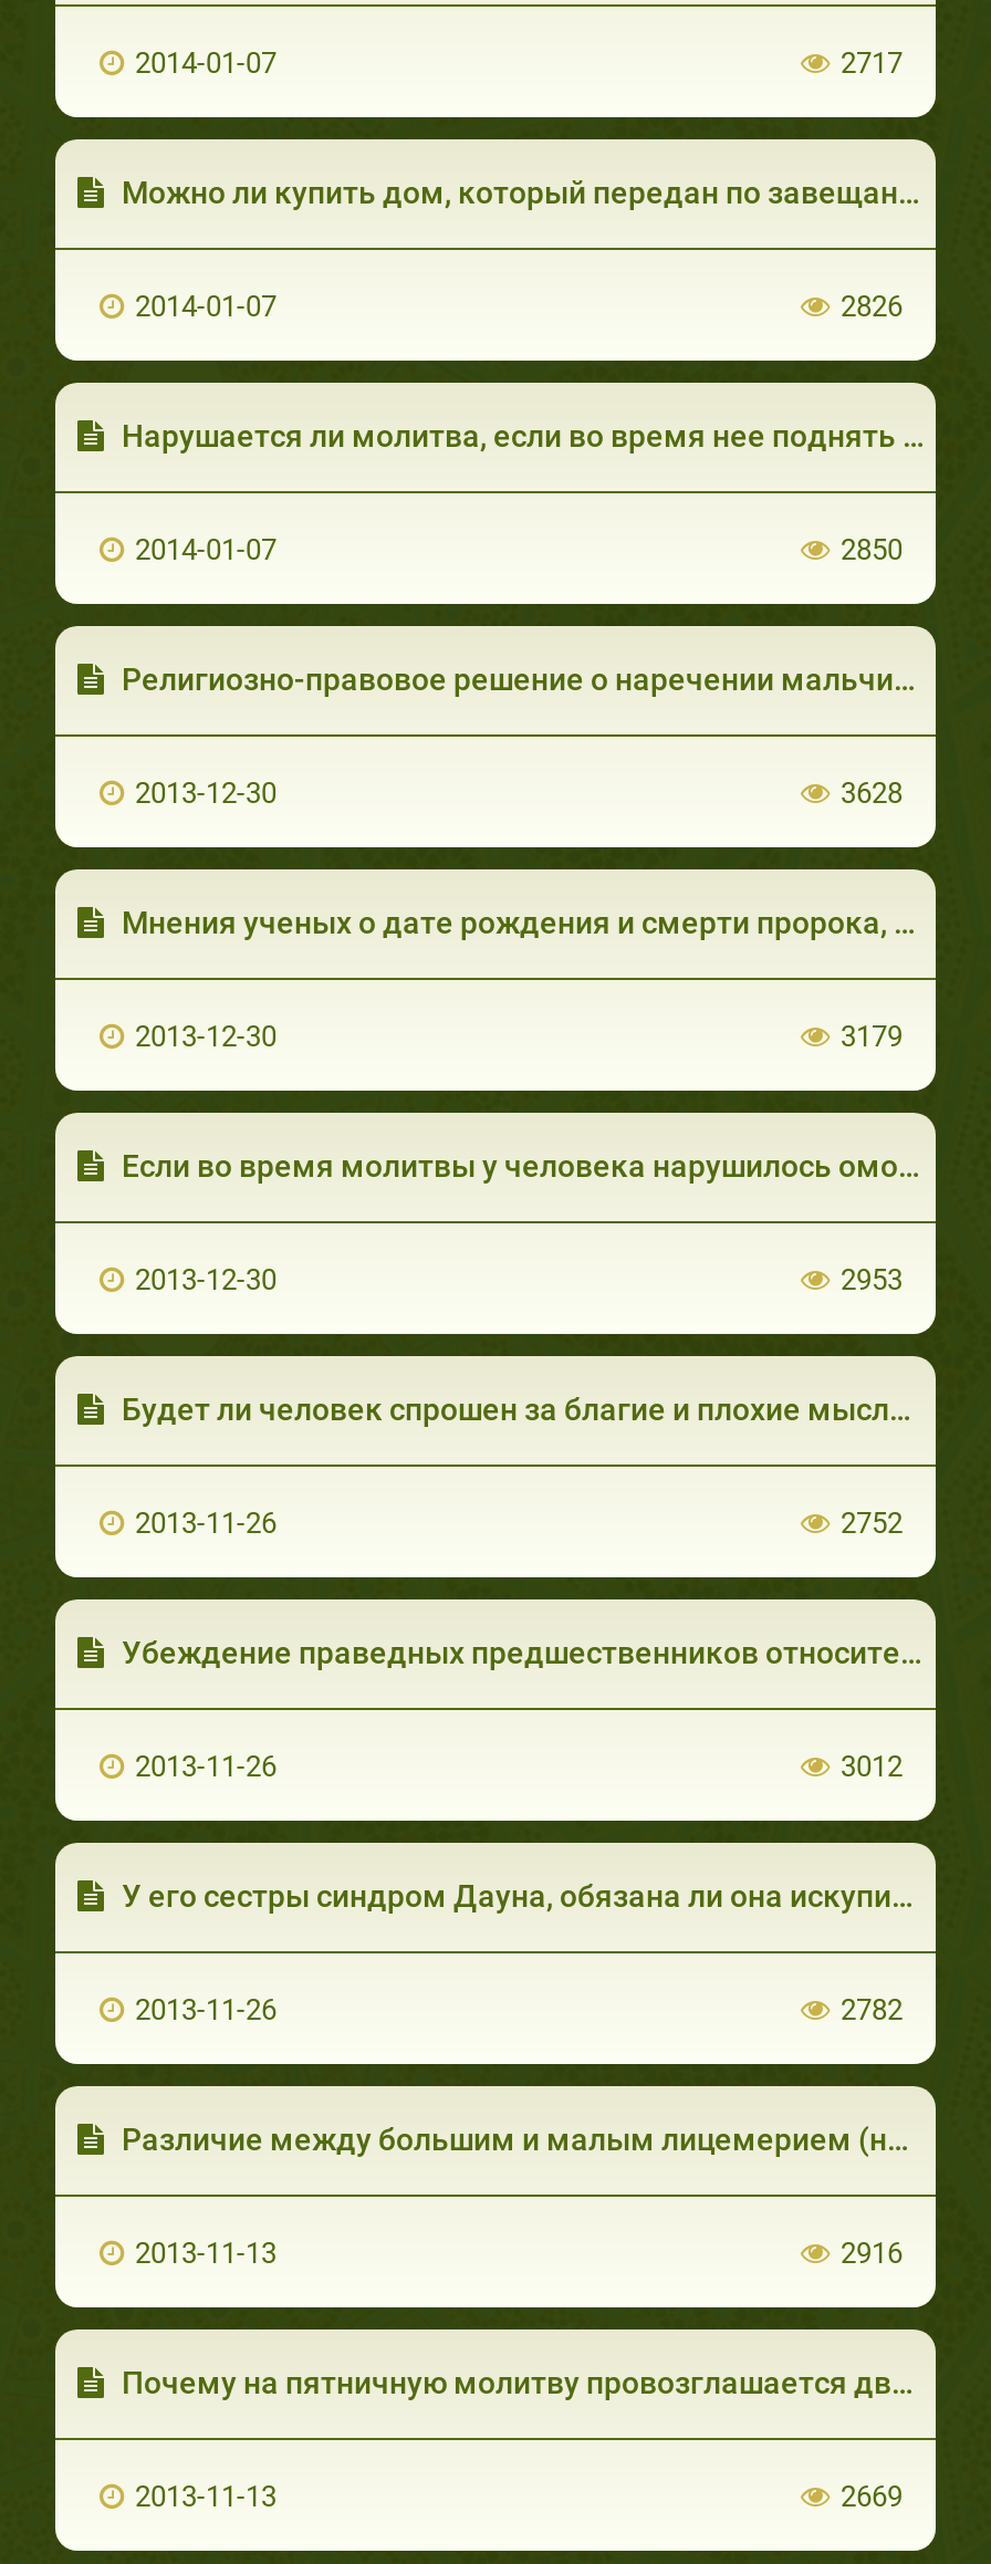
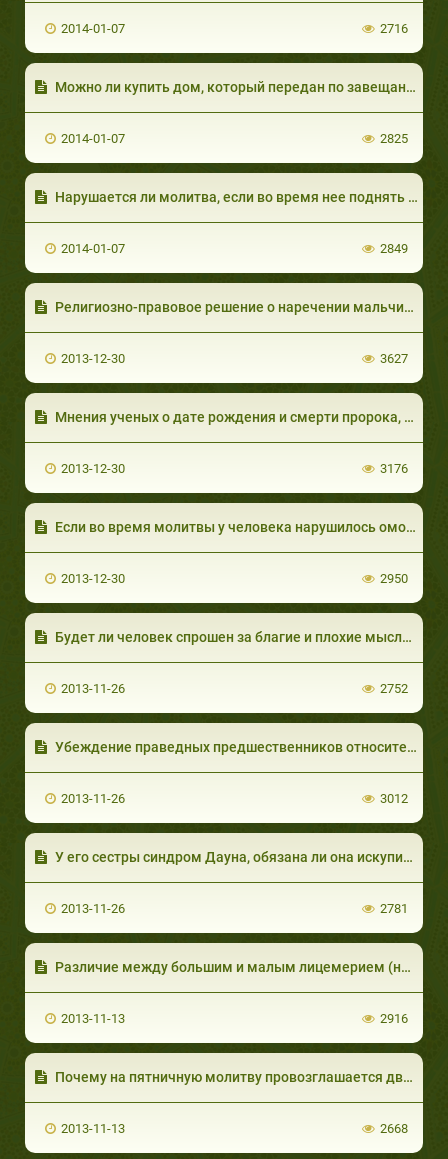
- 2717
+ 2716

- 2826
+ 2825

- 2850
+ 2849

- 3628
+ 3627

- 3179
+ 3176

- 2953
+ 2950

- 2782
+ 2781

- 2669
+ 2668
